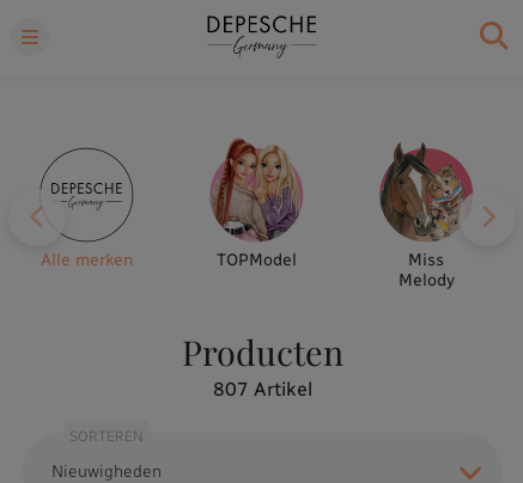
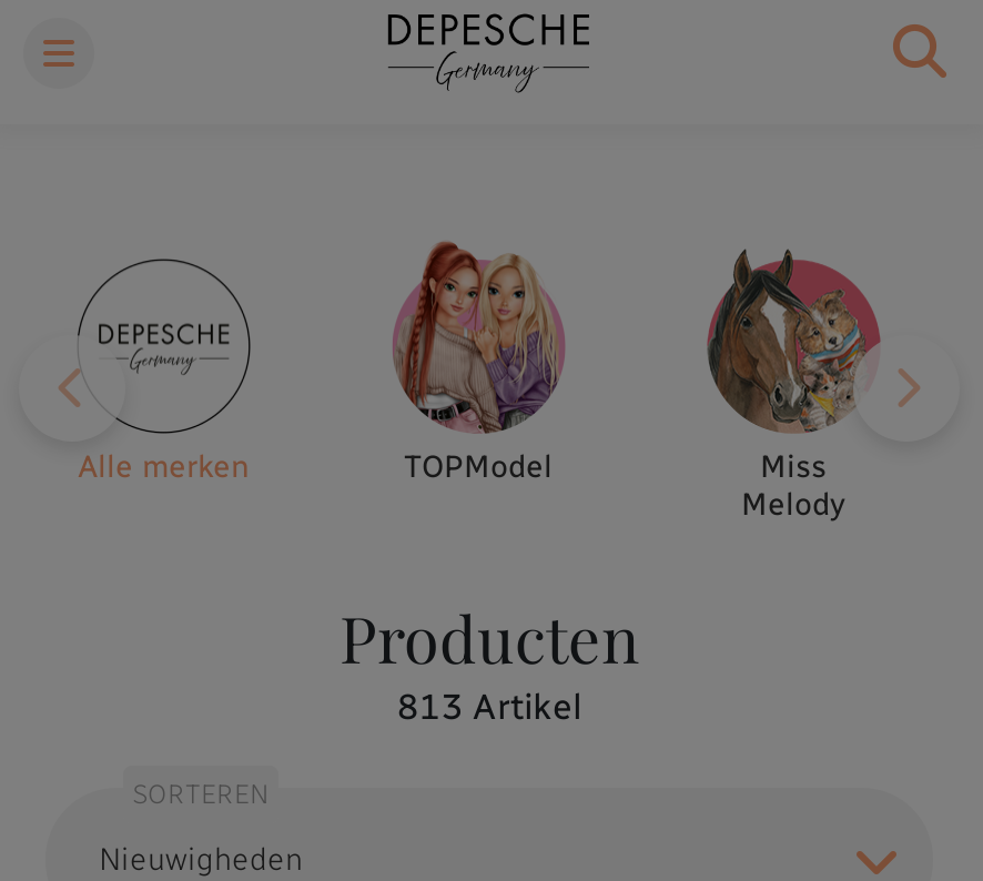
- 807 Artikel
+ 813 Artikel
